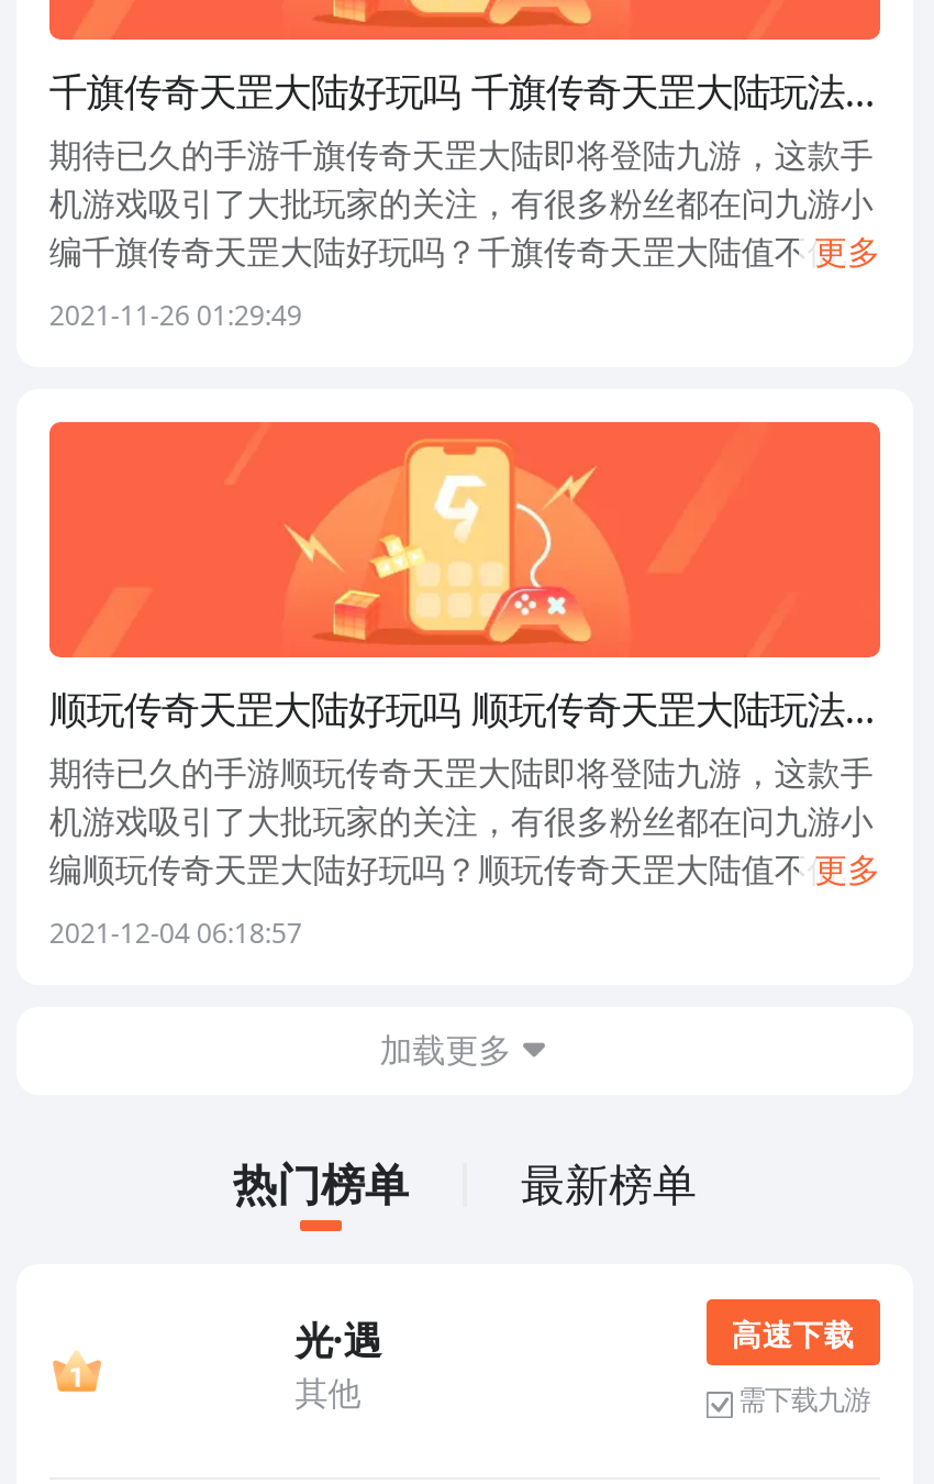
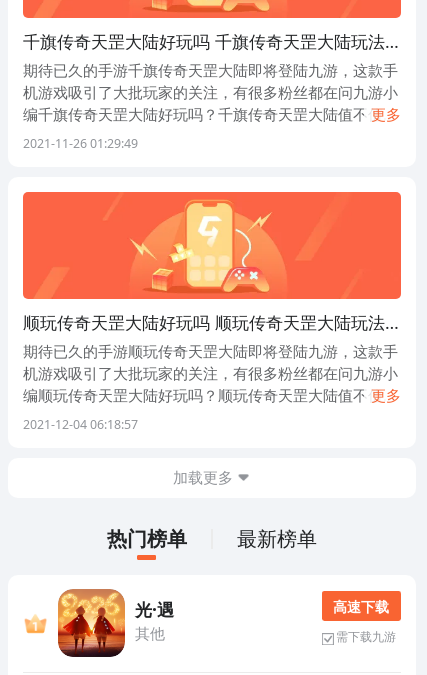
+ [image]
